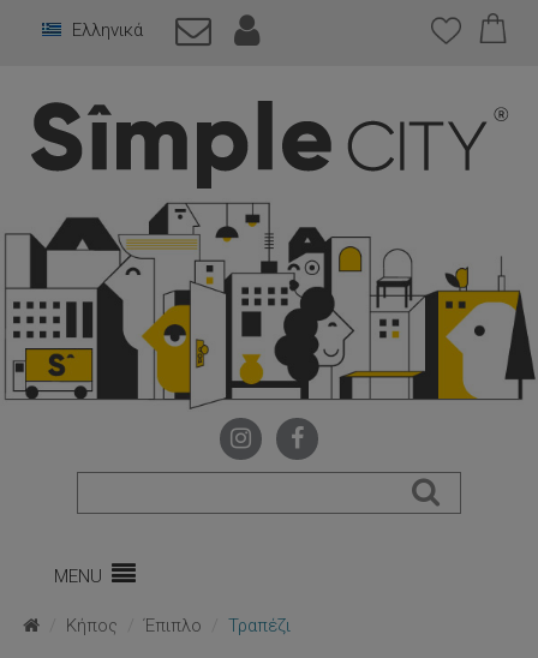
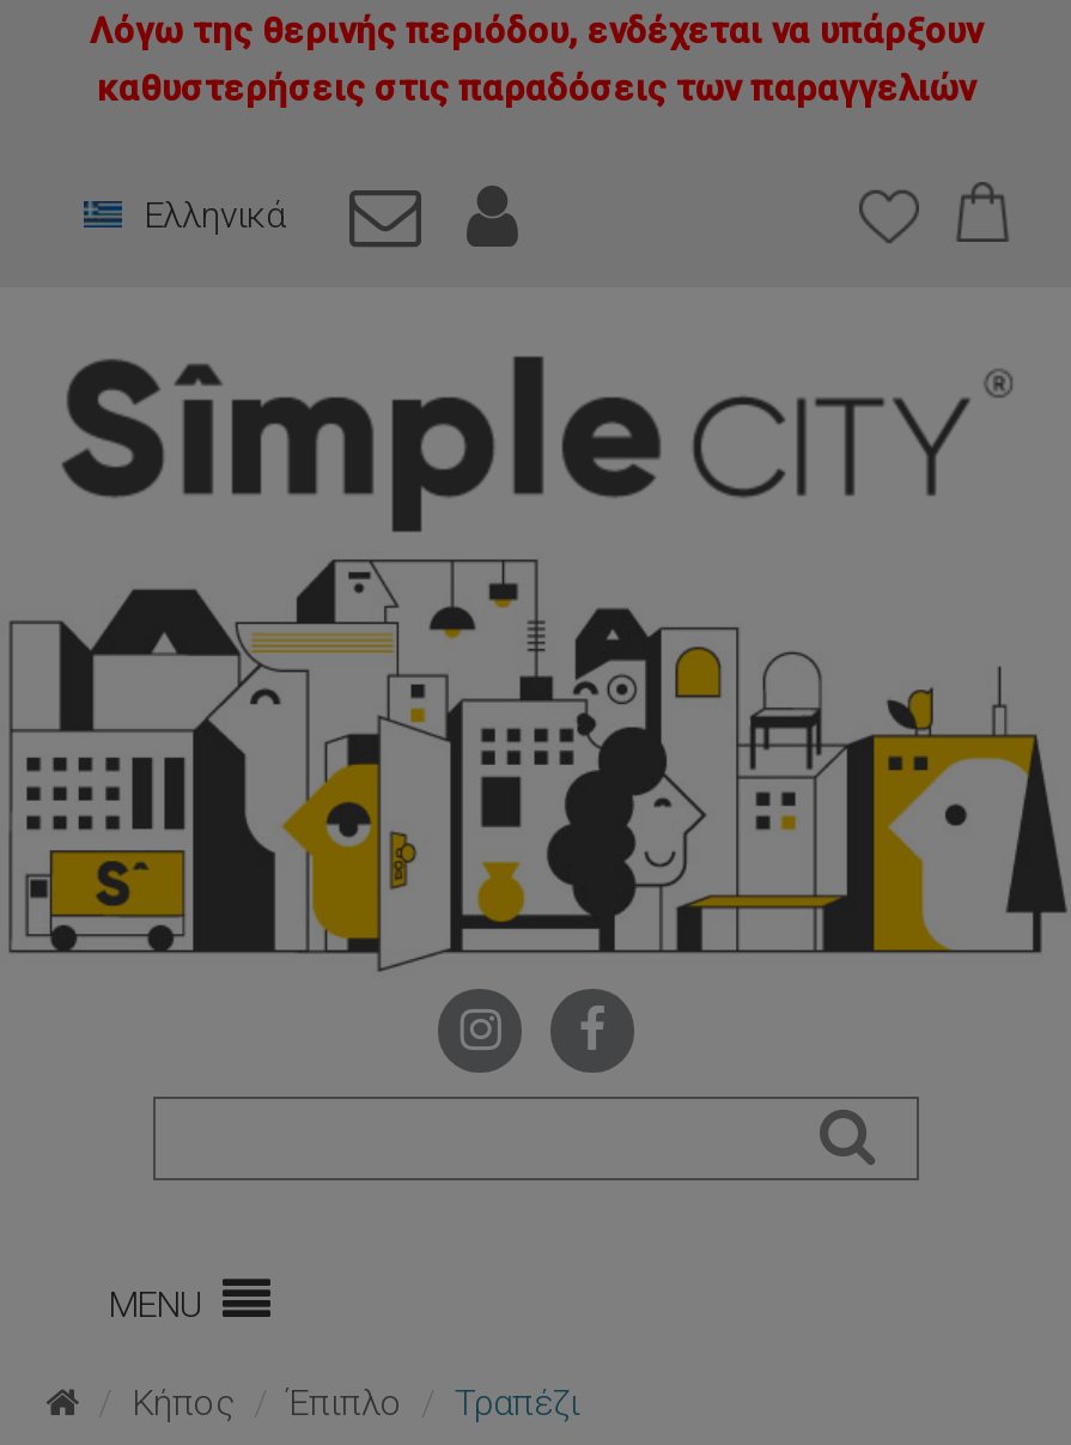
+ Λόγω της θερινής περιόδου, ενδέχεται να υπάρξουν
+ καθυστερήσεις στις παραδόσεις των παραγγελιών
